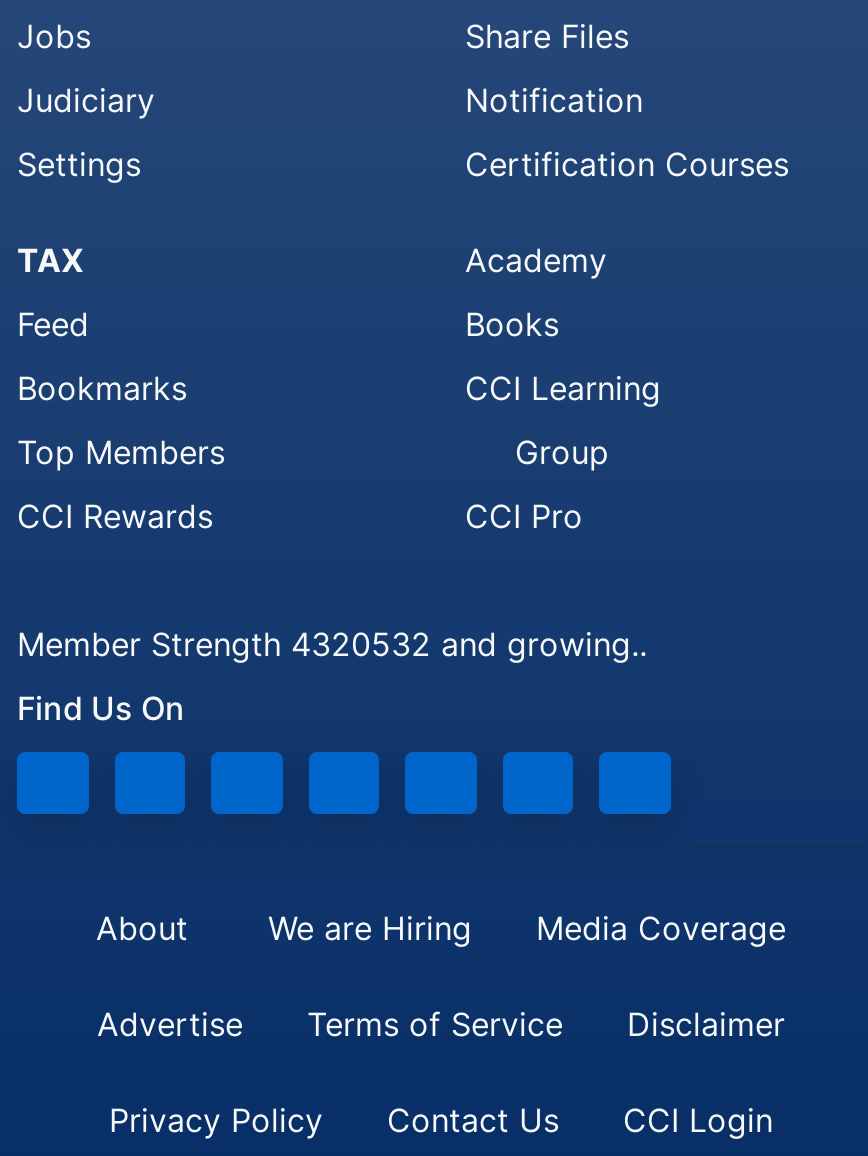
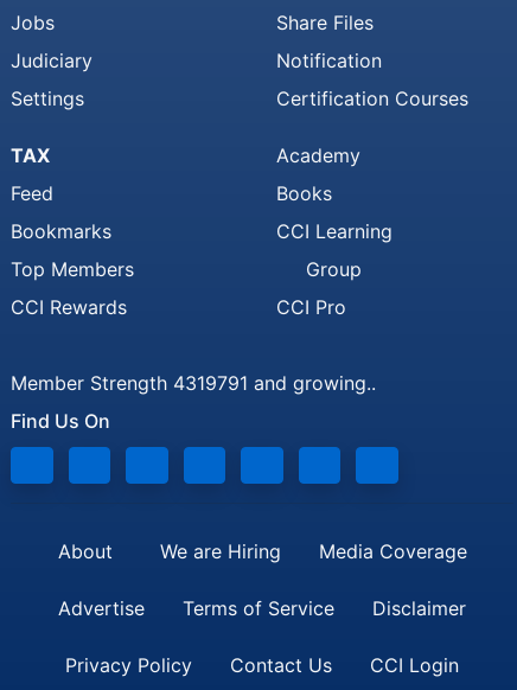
- Member Strength 4320532 and growing..
+ Member Strength 4319791 and growing..
